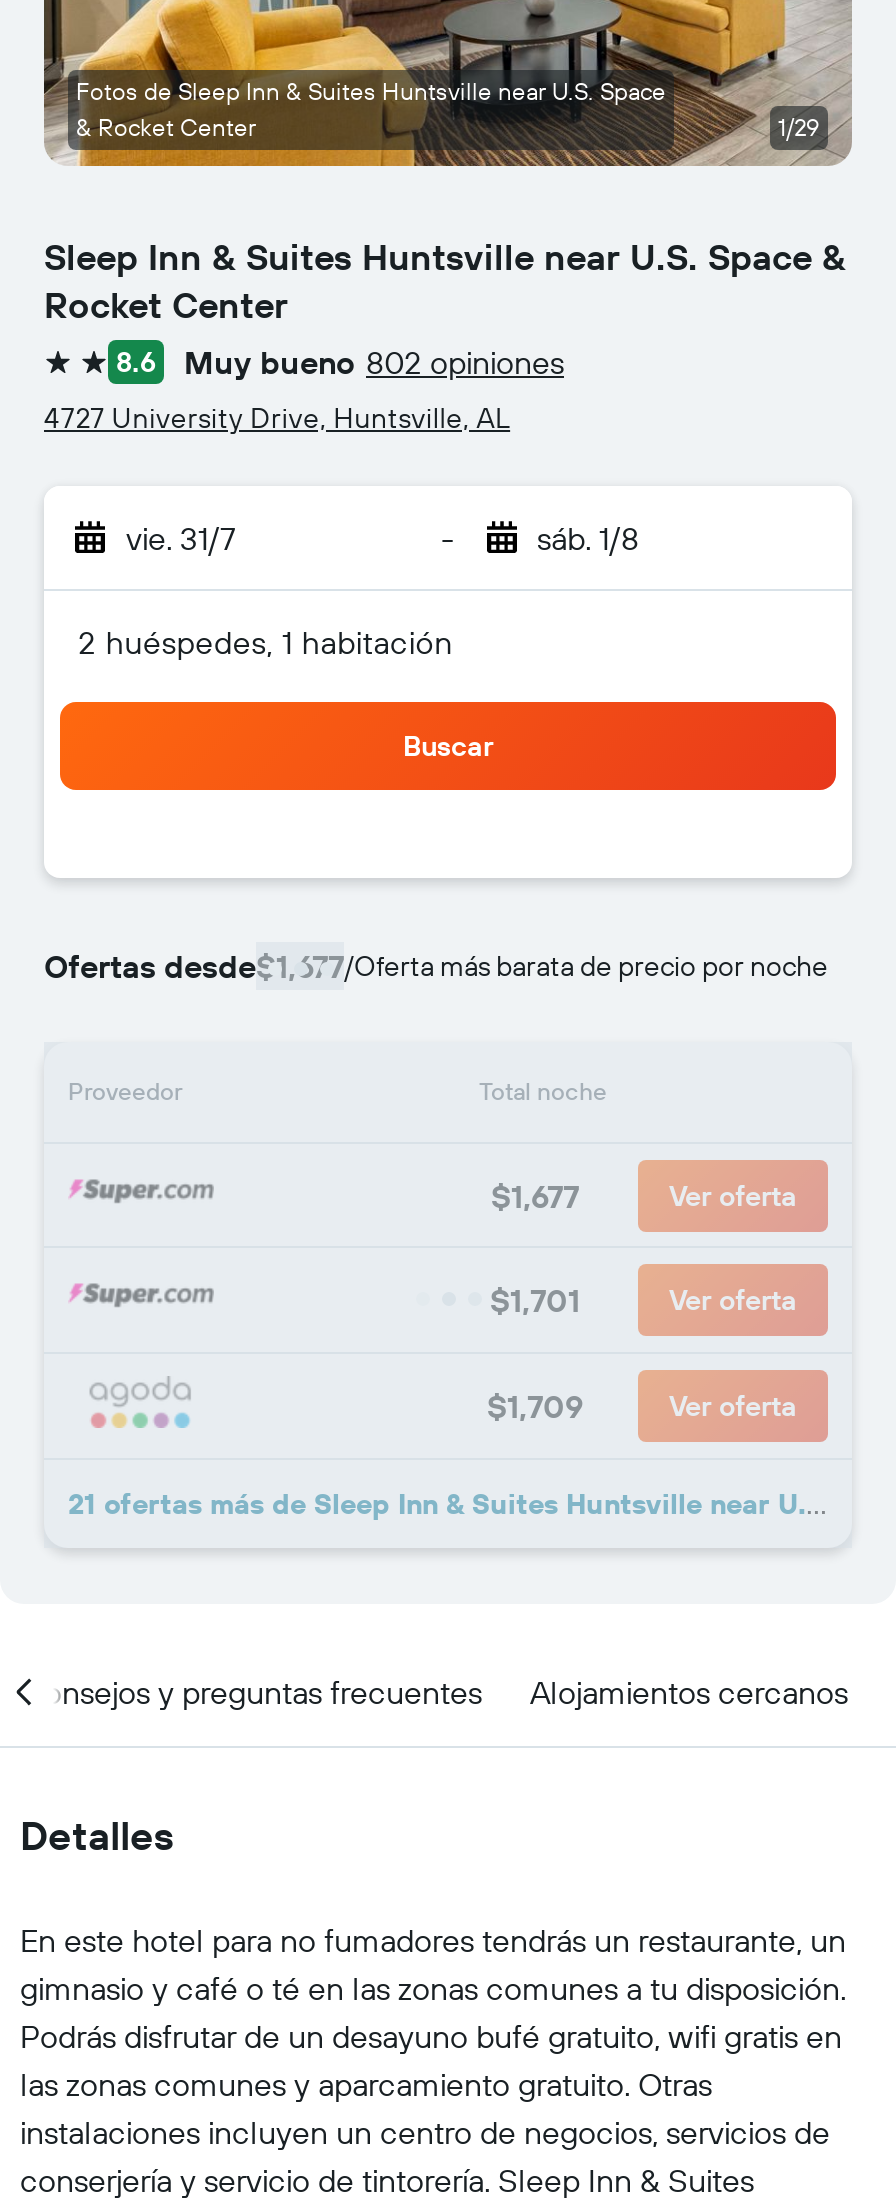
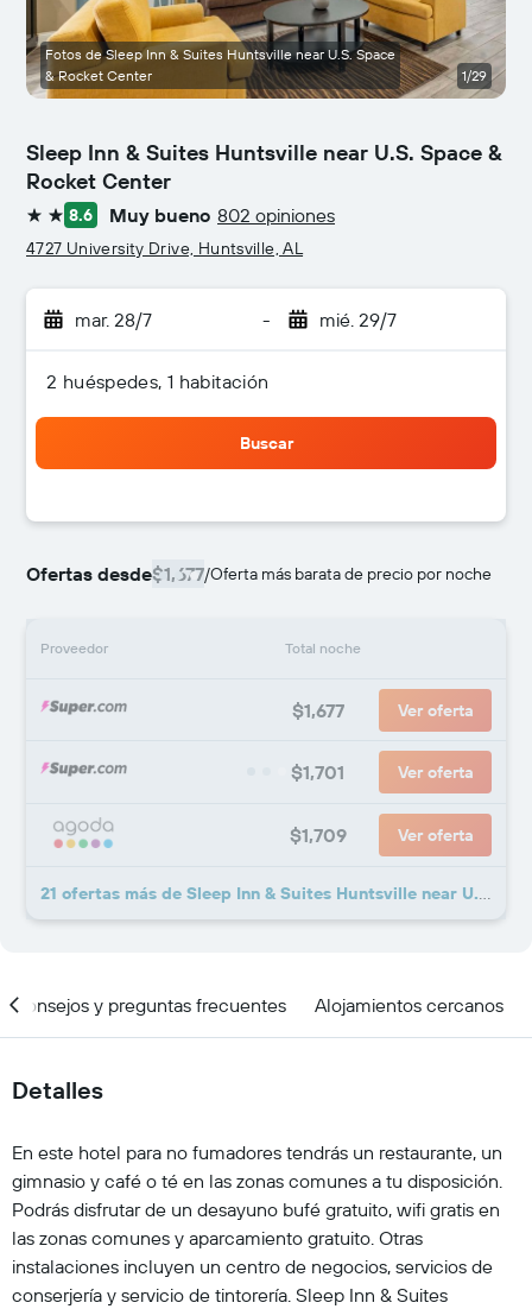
- vie. 31/7
+ mar. 28/7

- sáb. 1/8
+ mié. 29/7
